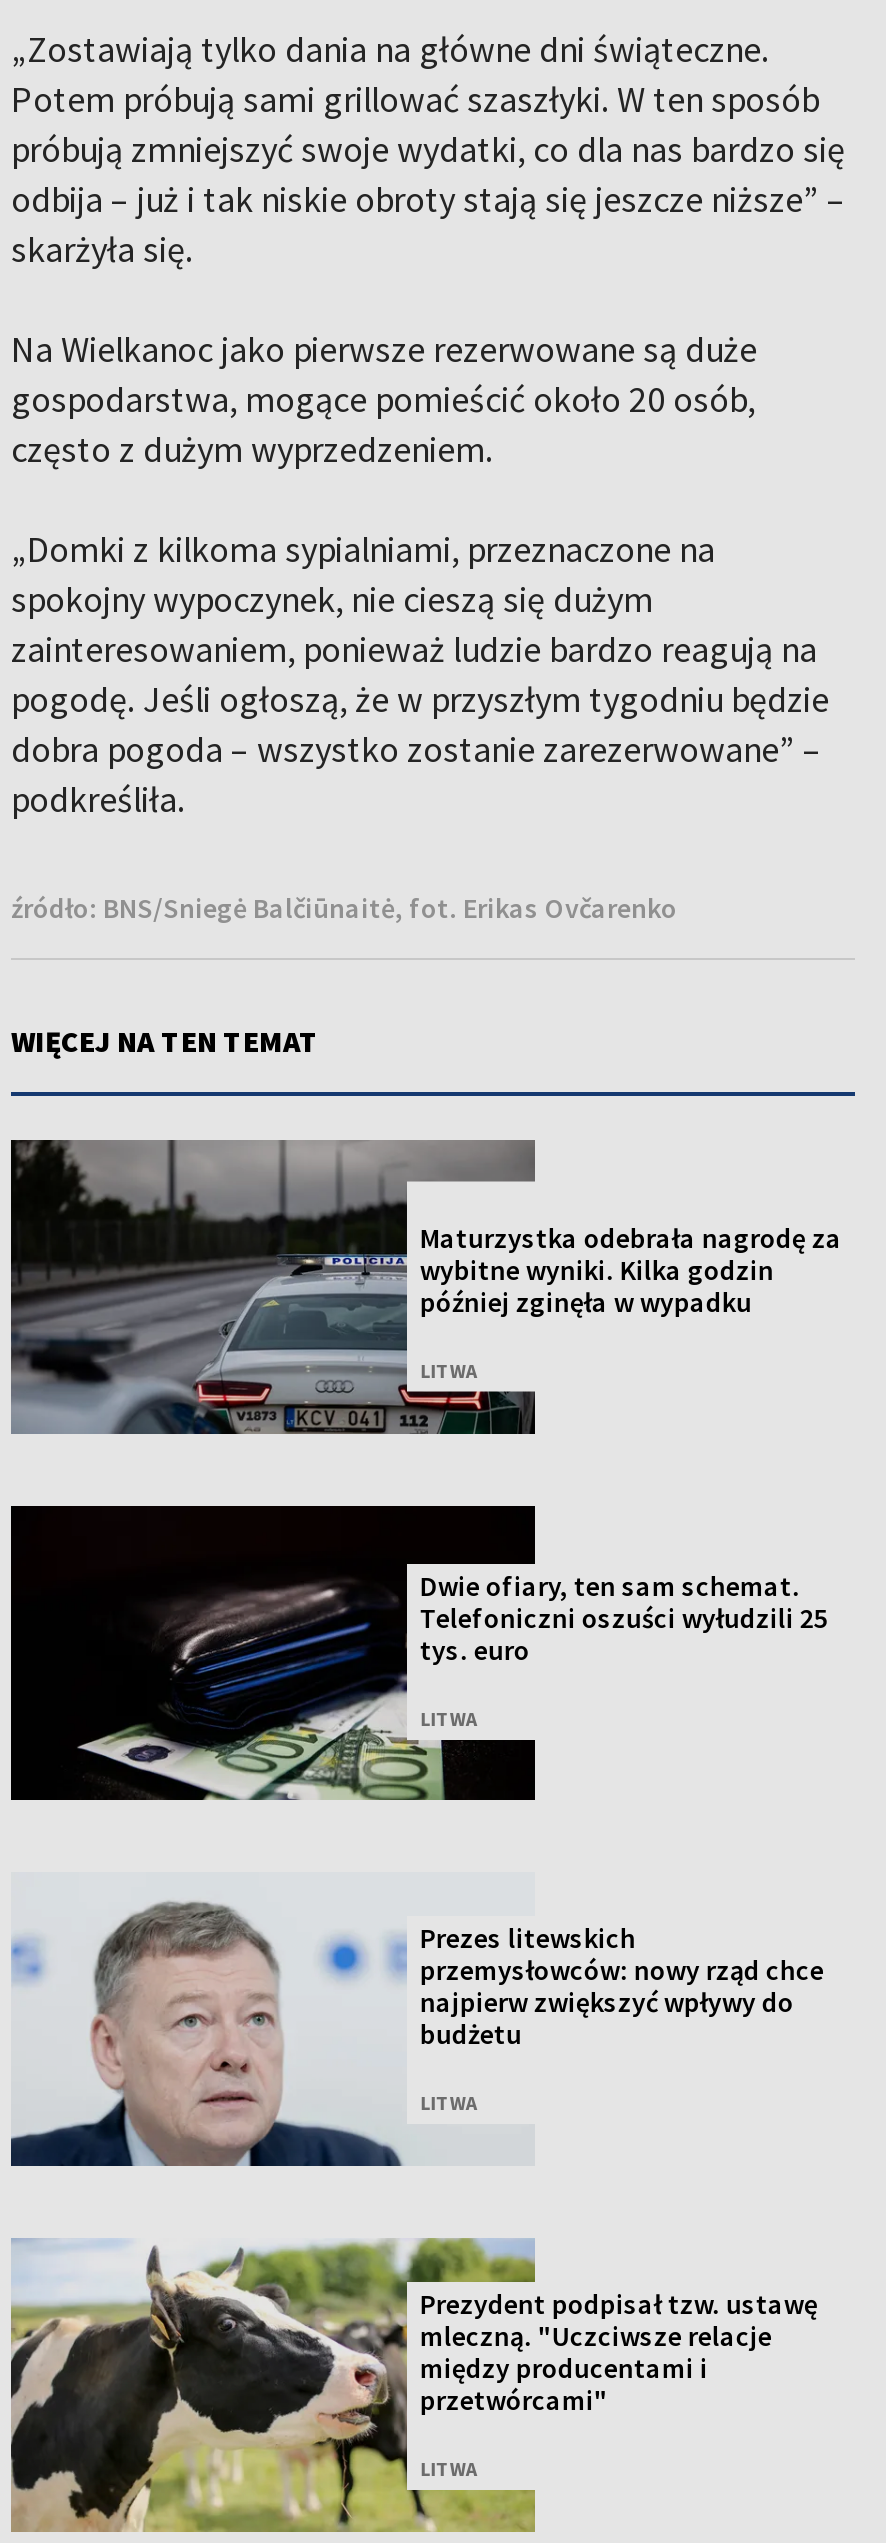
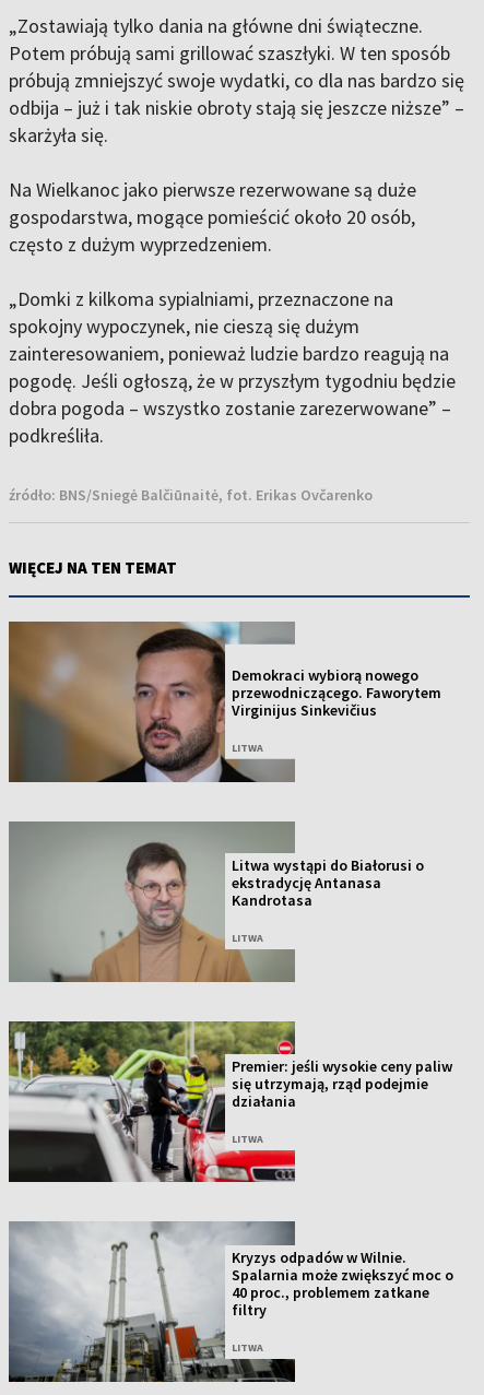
- [image]
- Maturzystka odebrała nagrodę za
- wybitne wyniki. Kilka godzin
- później zginęła w wypadku
+ [image]
+ Demokraci wybiorą nowego
+ przewodniczącego. Faworytem
+ Virginijus Sinkevičius

- [image]
- Dwie ofiary, ten sam schemat.
- Telefoniczni oszuści wyłudzili 25
- tys. euro
+ [image]
+ Litwa wystąpi do Białorusi o
+ ekstradycję Antanasa
+ Kandrotasa

- [image]
- Prezes litewskich
- przemysłowców: nowy rząd chce
- najpierw zwiększyć wpływy do
- budżetu
+ [image]
+ Premier: jeśli wysokie ceny paliw
+ się utrzymają, rząd podejmie
+ działania

- [image]
- Prezydent podpisał tzw. ustawę
- mleczną. "Uczciwsze relacje
- między producentami i
- przetwórcami"
+ [image]
+ Kryzys odpadów w Wilnie.
+ Spalarnia może zwiększyć moc o
+ 40 proc., problemem zatkane
+ filtry
